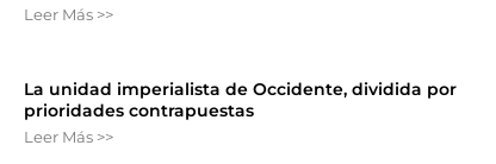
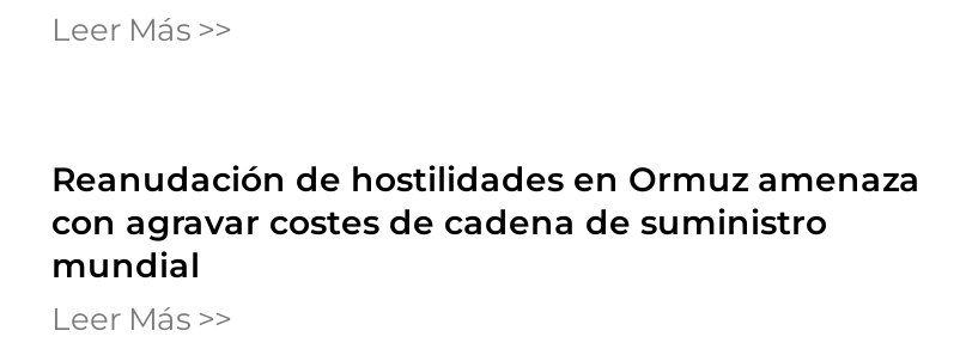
- La unidad imperialista de Occidente, dividida por
- prioridades contrapuestas
+ Reanudación de hostilidades en Ormuz amenaza
+ con agravar costes de cadena de suministro
+ mundial
